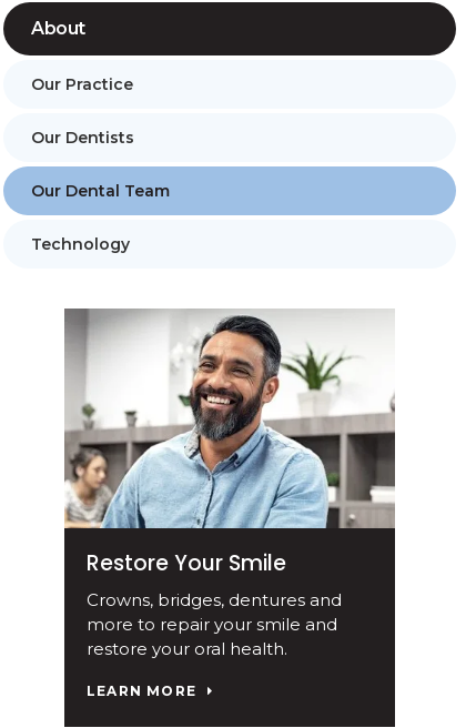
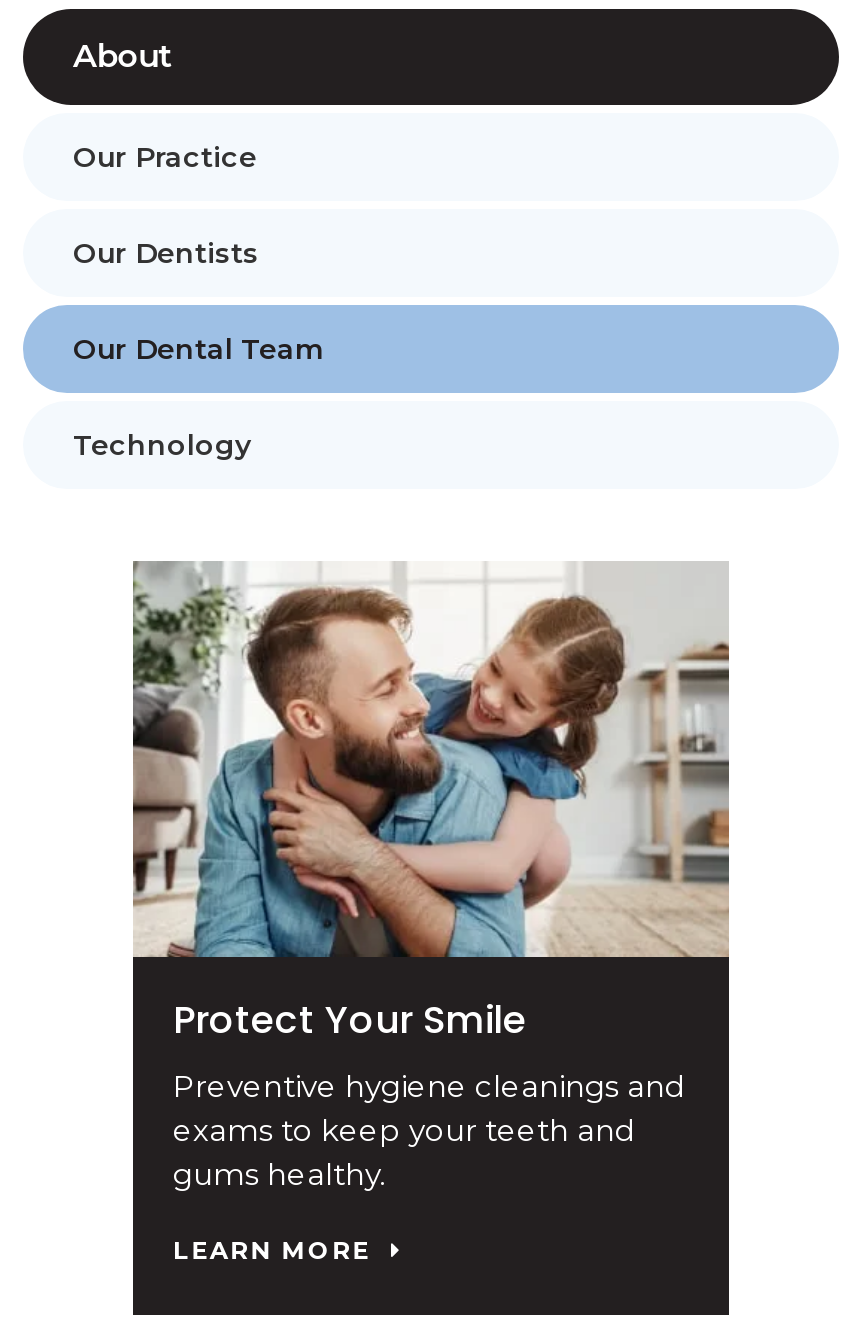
- [image]
- Restore Your Smile
- Crowns, bridges, dentures and
- more to repair your smile and
- restore your oral health.
+ [image]
+ Protect Your Smile
+ Preventive hygiene cleanings and
+ exams to keep your teeth and
+ gums healthy.
